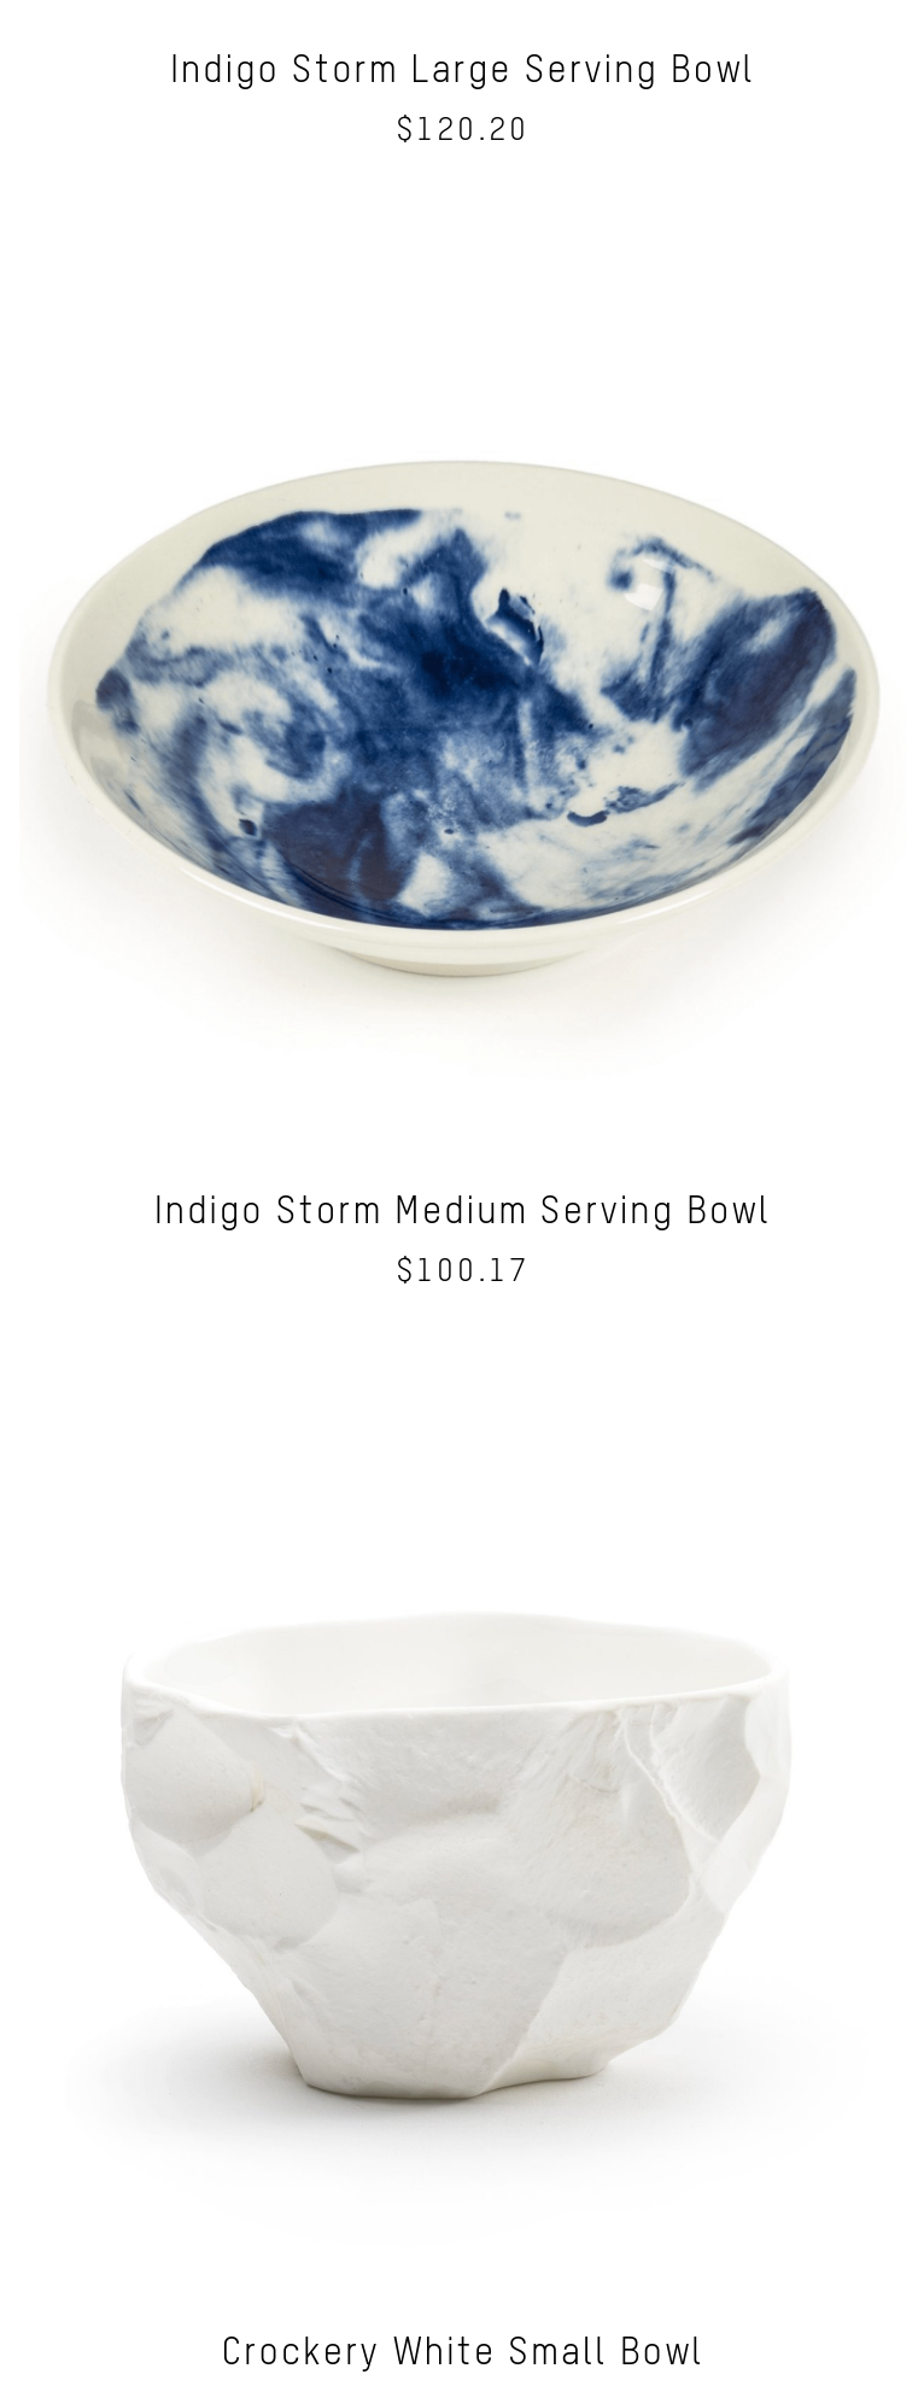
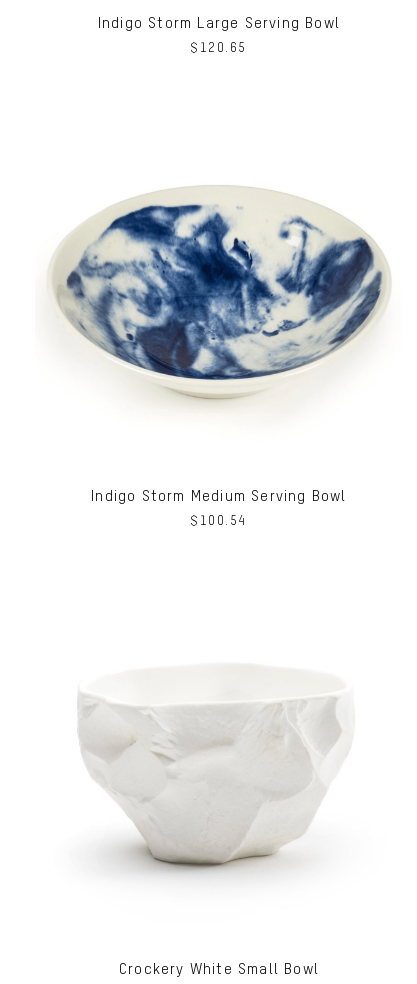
- $120.20
+ $120.65

- $100.17
+ $100.54
